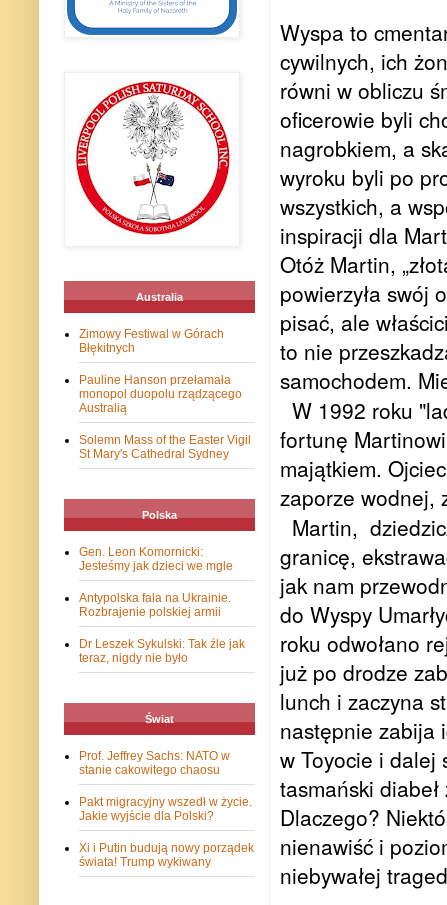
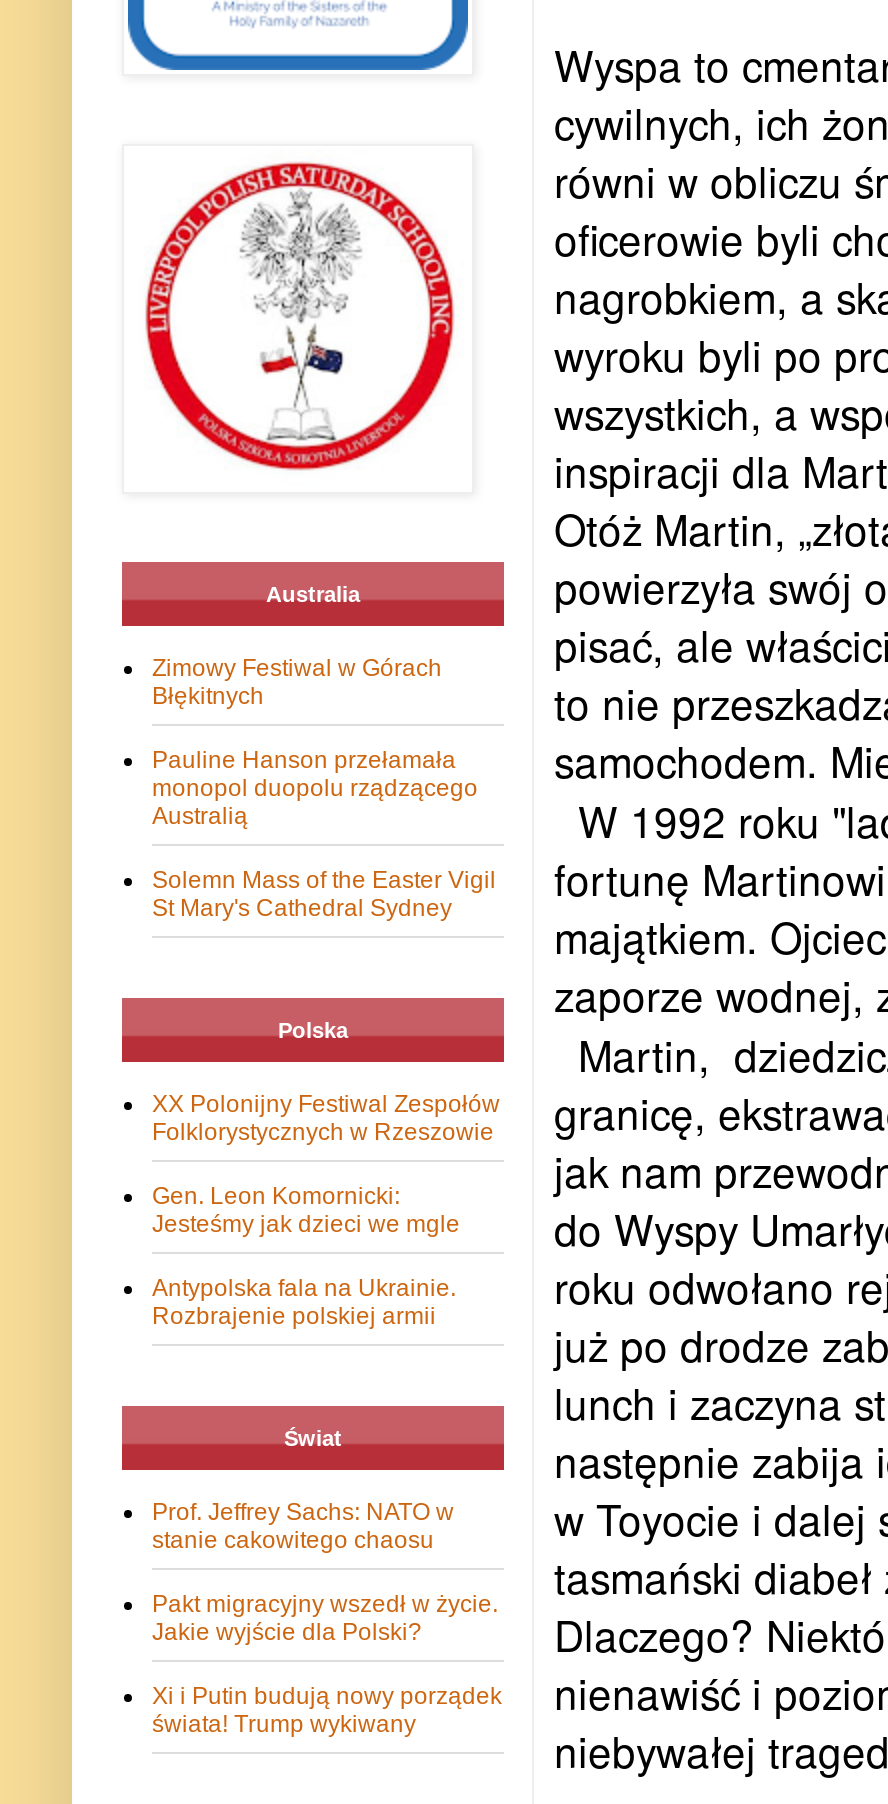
moved down: Gen. Leon Komornicki: | Jesteśmy jak dzieci we mgle | Antypolska fala na Ukrainie. | Rozbrajenie polskiej armii

+ XX Polonijny Festiwal Zespołów
+ Folklorystycznych w Rzeszowie

- Dr Leszek Sykulski: Tak źle jak
- teraz, nigdy nie było
